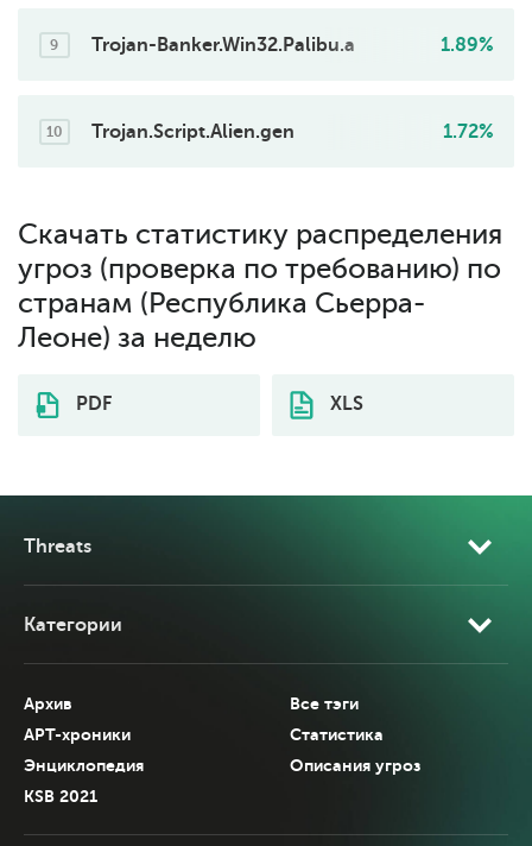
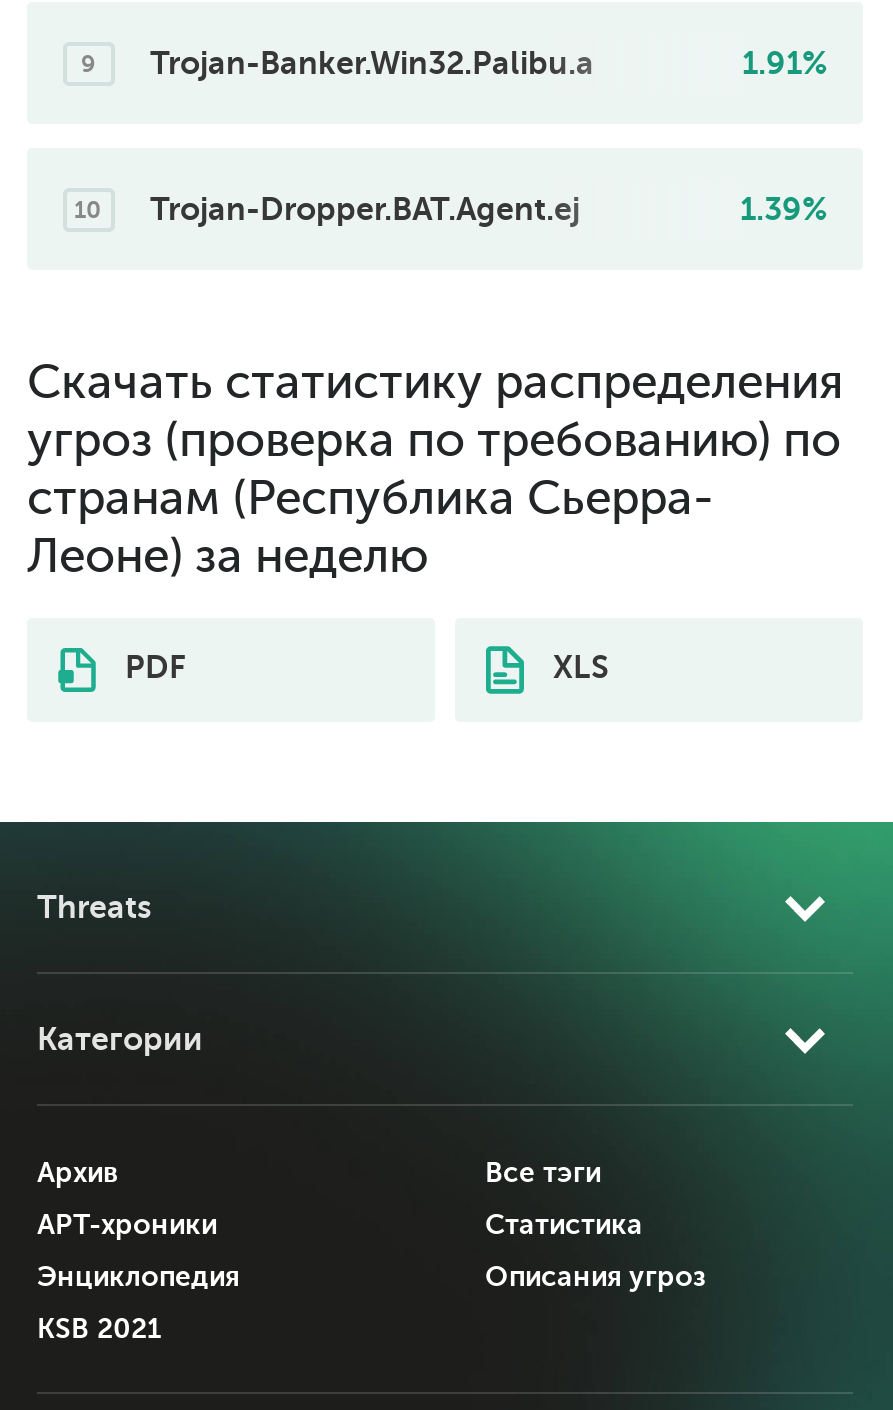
- 1.89%
+ 1.91%

- Trojan.Script.Alien.gen
- 1.72%
+ Trojan-Dropper.BAT.Agent.ej
+ 1.39%
